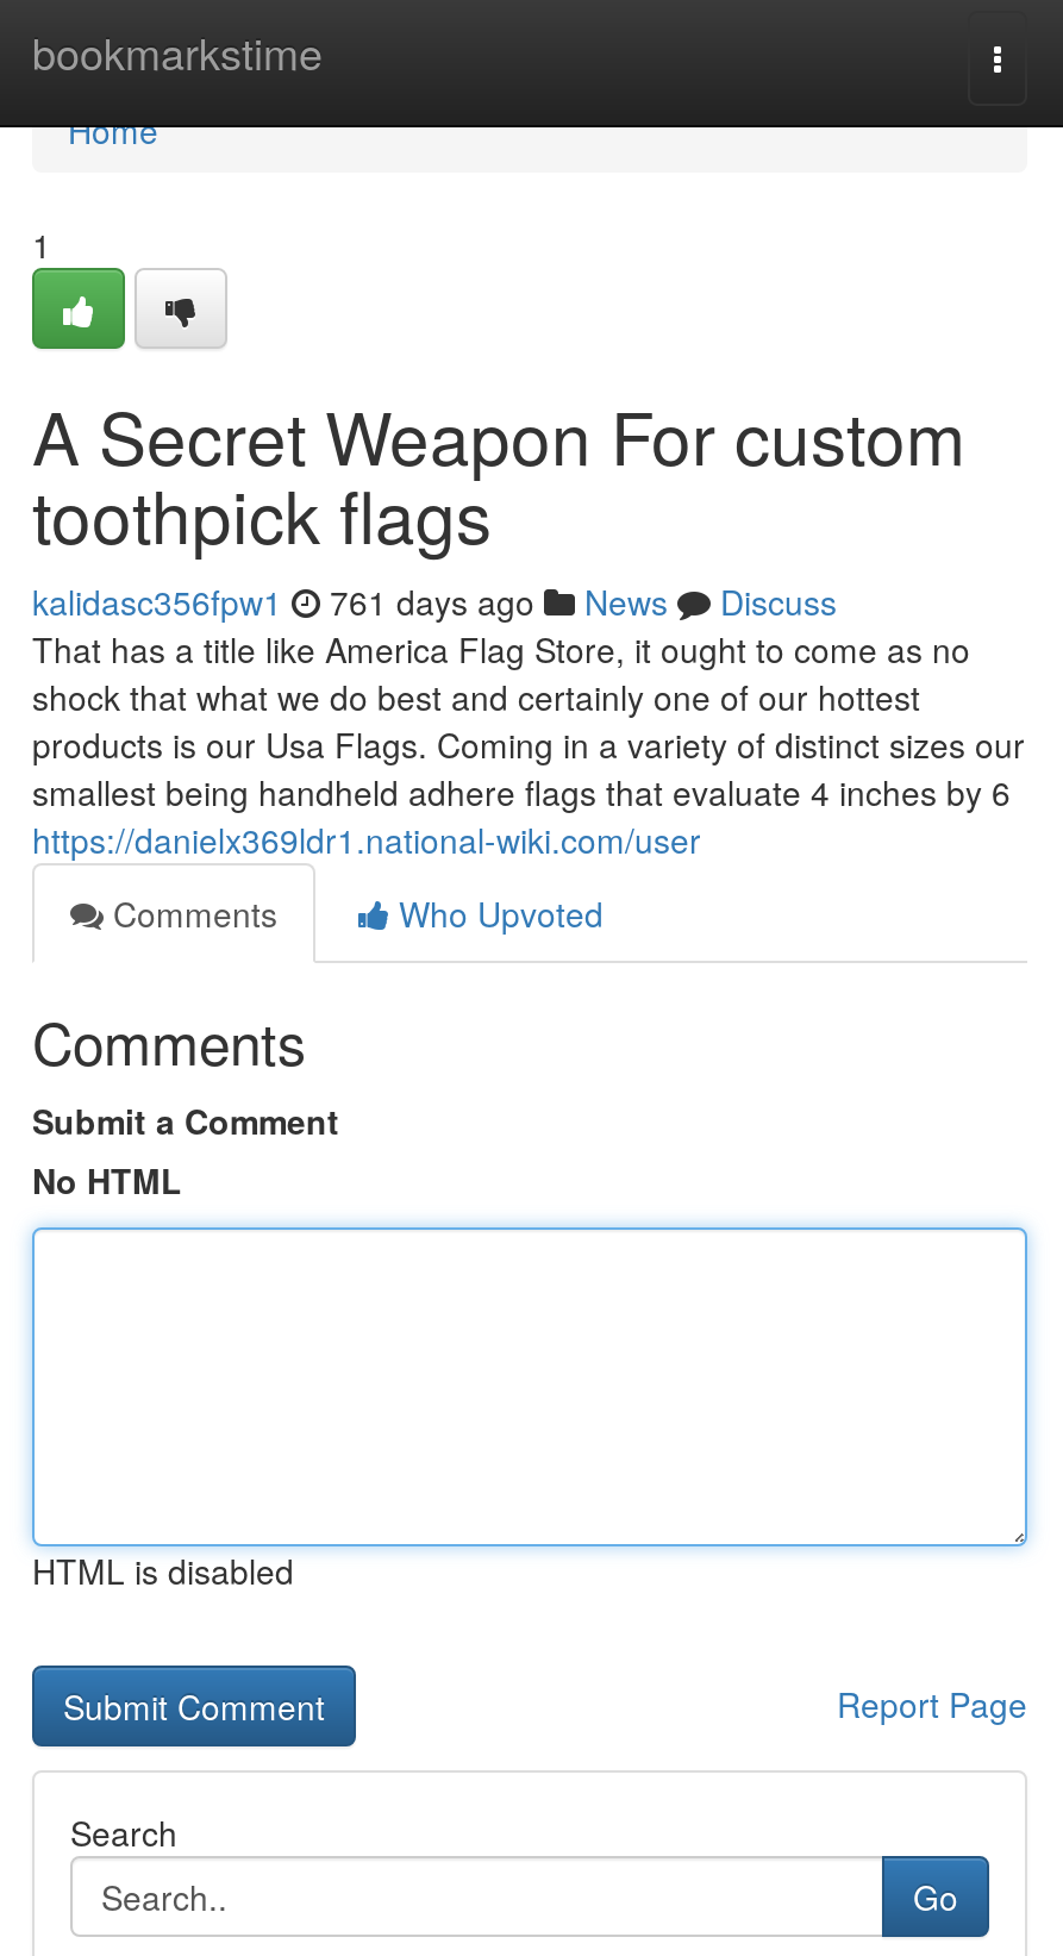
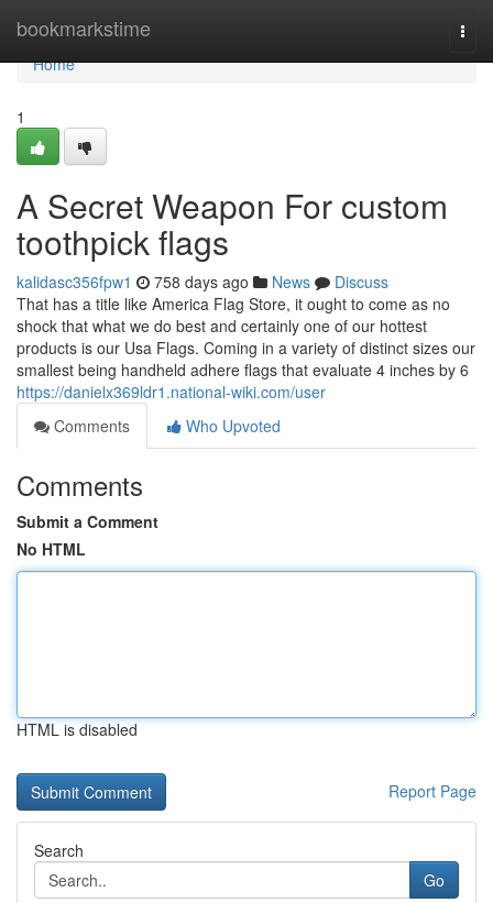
- kalidasc356fpw1 761 days ago News Discuss
+ kalidasc356fpw1 758 days ago News Discuss
